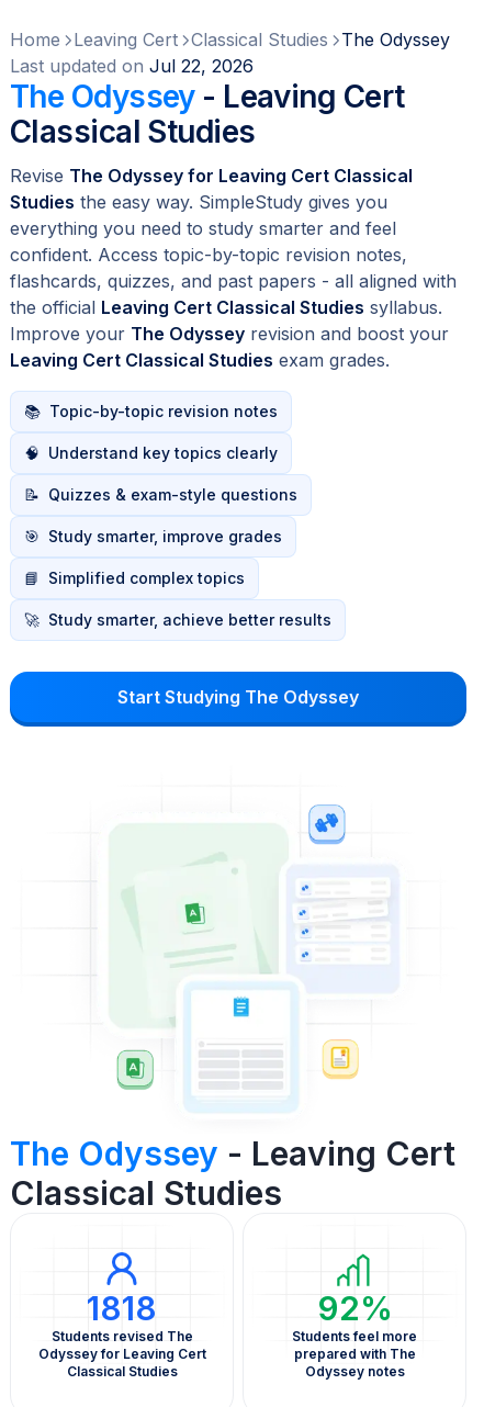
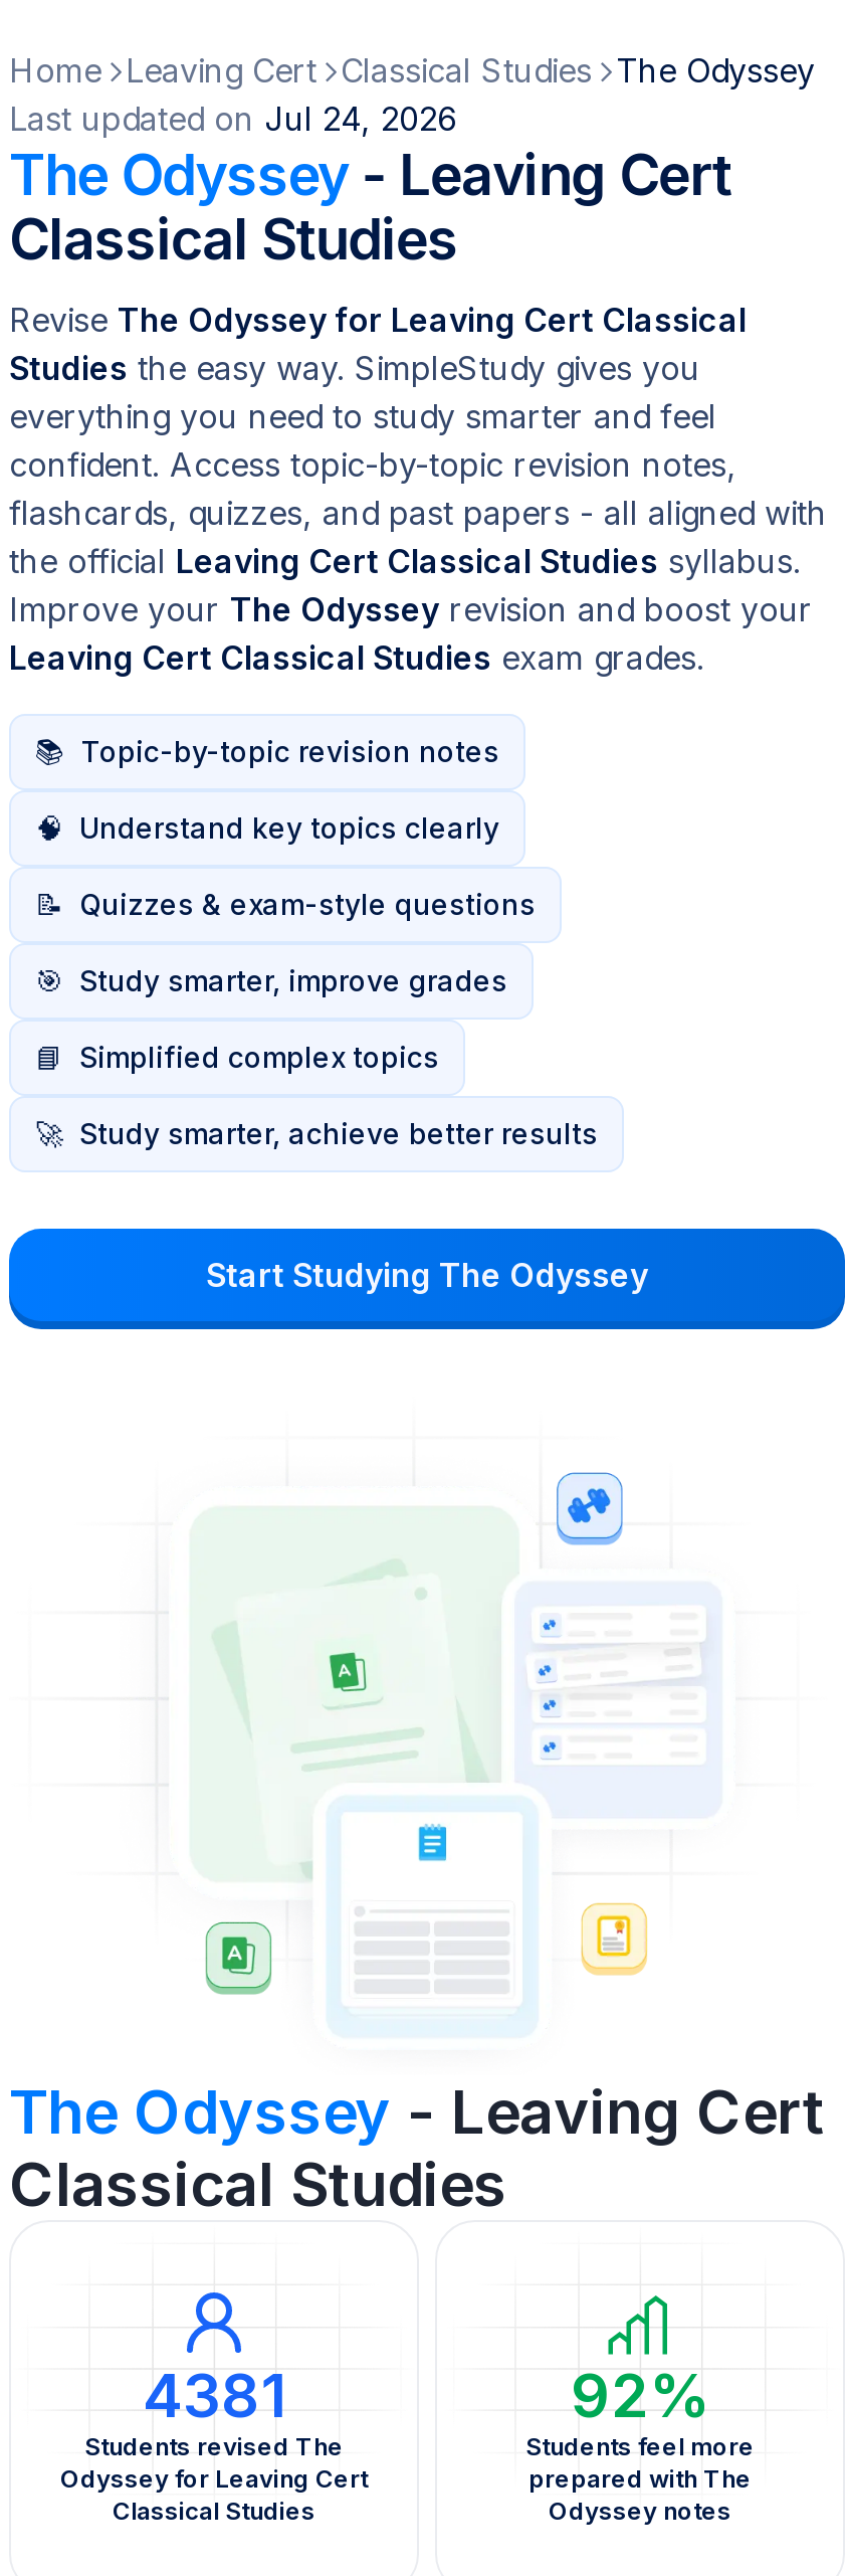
- Last updated on Jul 22, 2026
+ Last updated on Jul 24, 2026

- 1818
+ 4381
